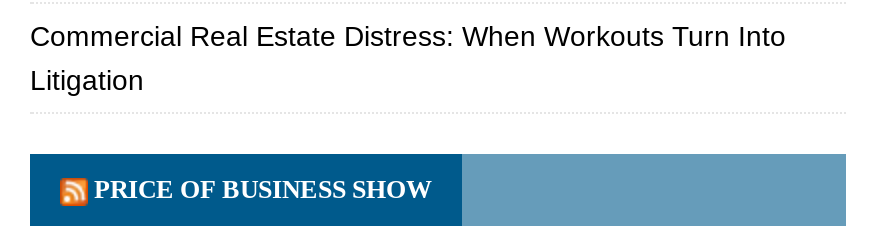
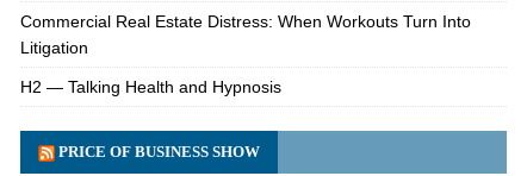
+ H2 — Talking Health and Hypnosis
